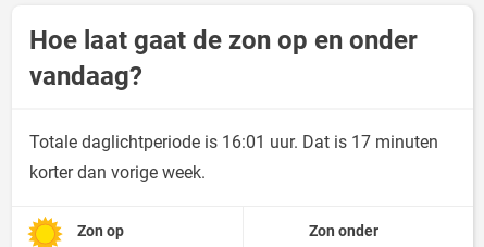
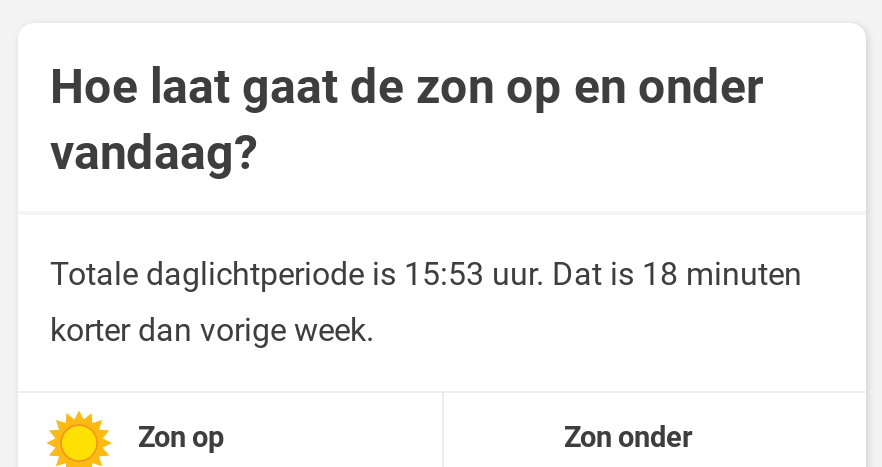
- Totale daglichtperiode is 16:01 uur. Dat is 17 minuten
+ Totale daglichtperiode is 15:53 uur. Dat is 18 minuten
